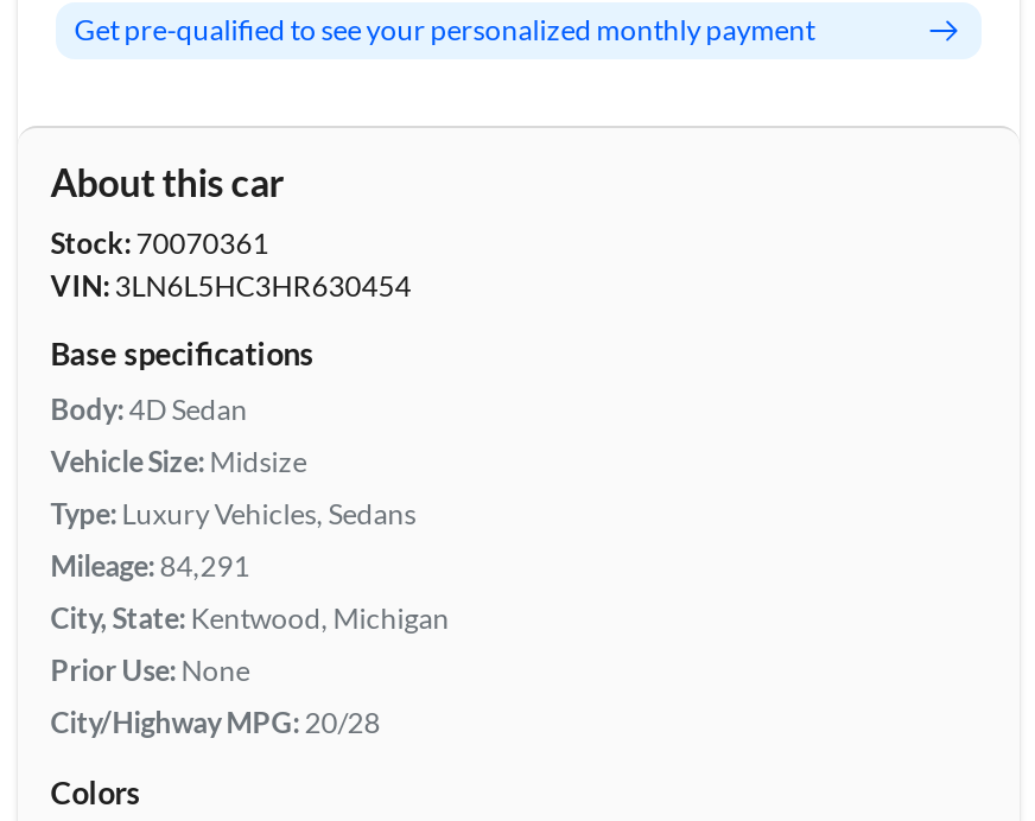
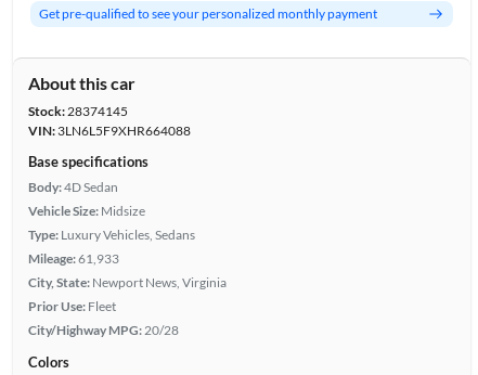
- Stock: 70070361
+ Stock: 28374145

- VIN: 3LN6L5HC3HR630454
+ VIN: 3LN6L5F9XHR664088

- Mileage: 84,291
+ Mileage: 61,933

- City, State: Kentwood, Michigan
+ City, State: Newport News, Virginia

- Prior Use: None
+ Prior Use: Fleet
